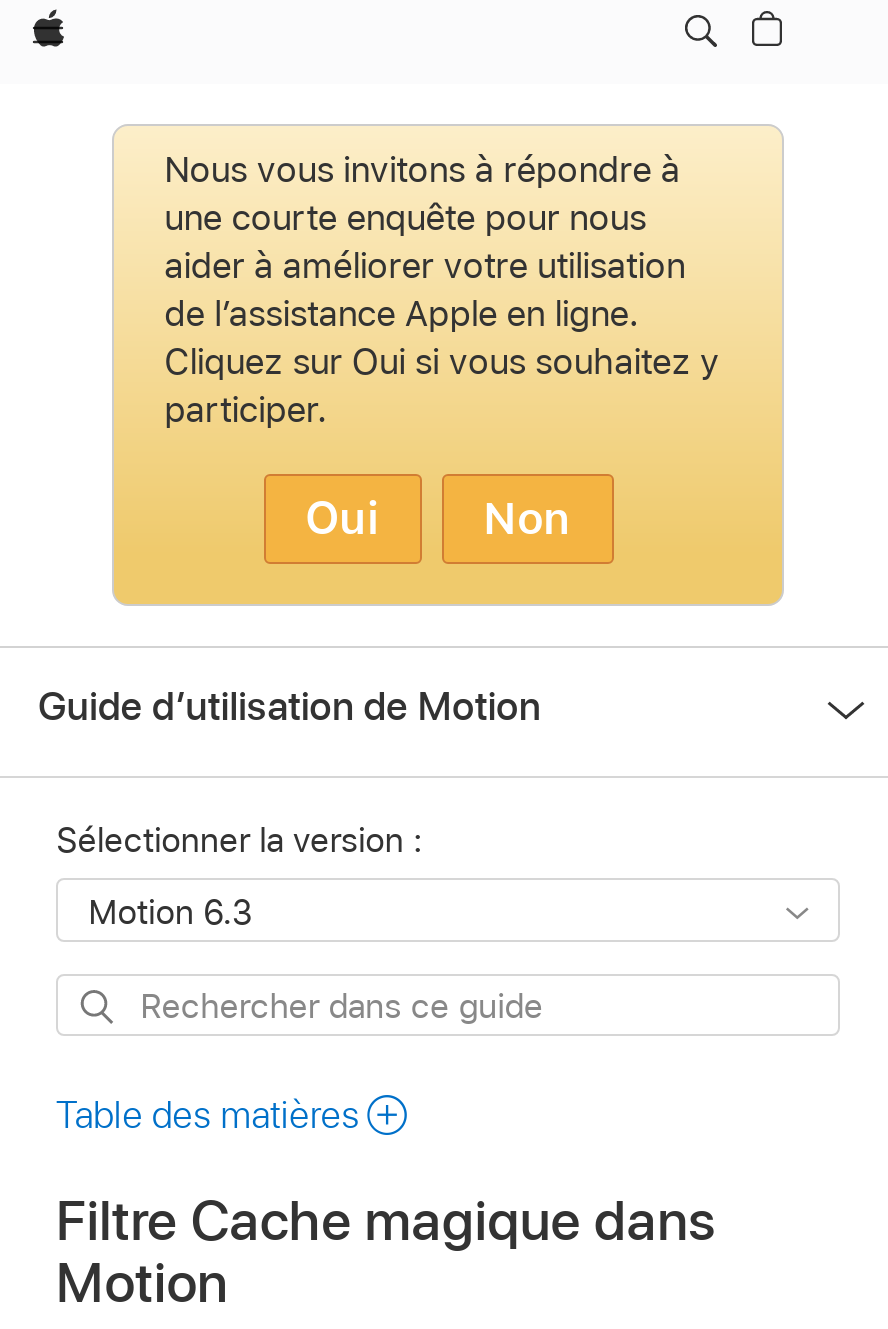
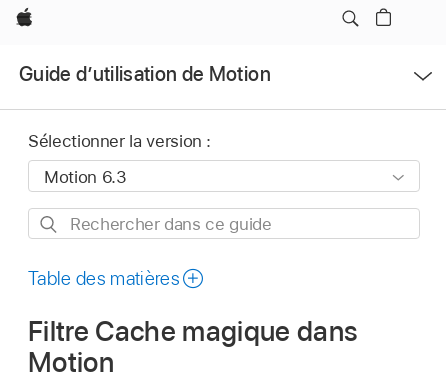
- [image]
- Nous vous invitons à répondre à
- une courte enquête pour nous
- aider à améliorer votre utilisation
- de l’assistance Apple en ligne.
- Cliquez sur Oui si vous souhaitez y
- participer.
- Oui
- Non
